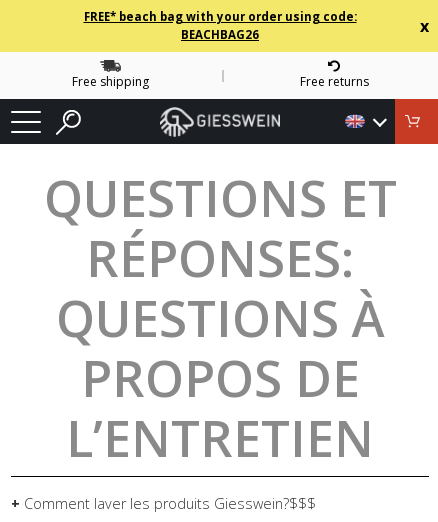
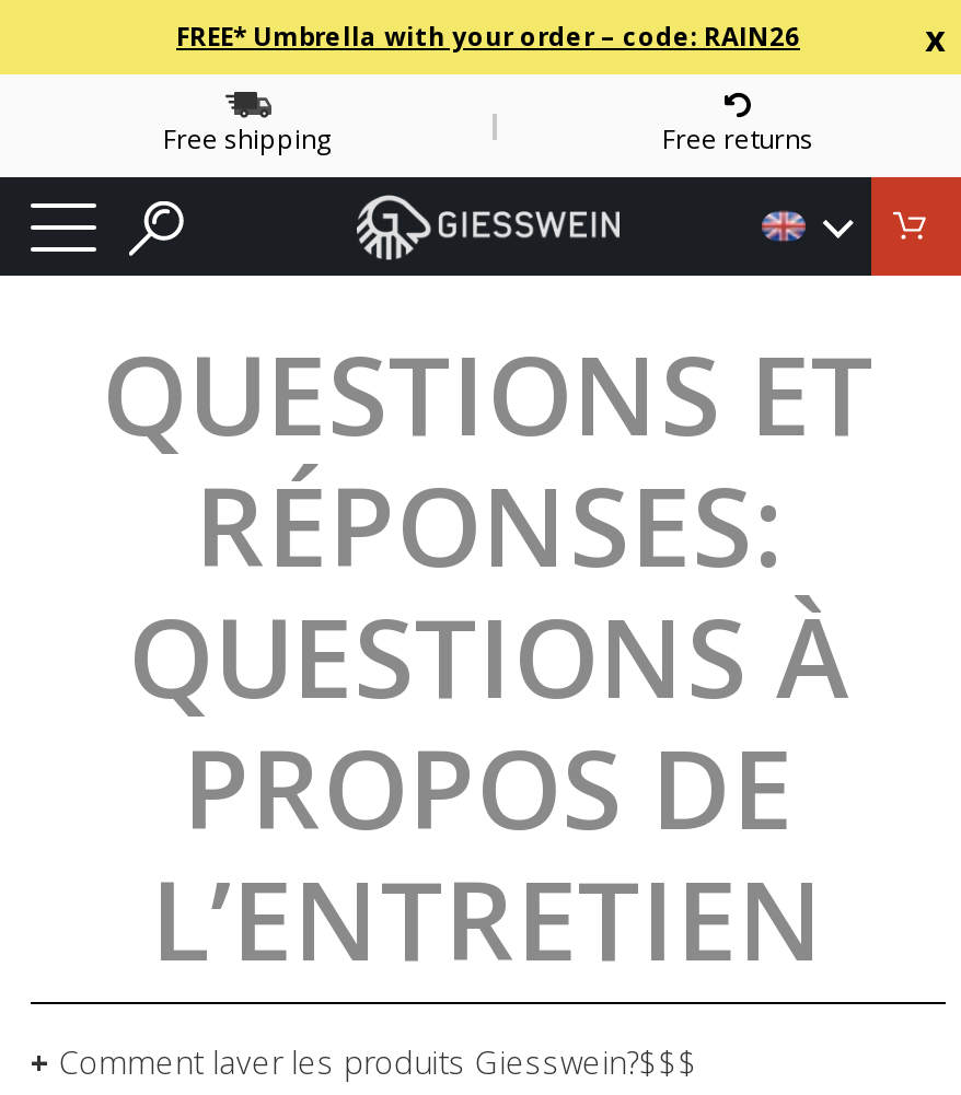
- FREE* beach bag with your order using code:
- BEACHBAG26
+ FREE* Umbrella with your order – code: RAIN26
